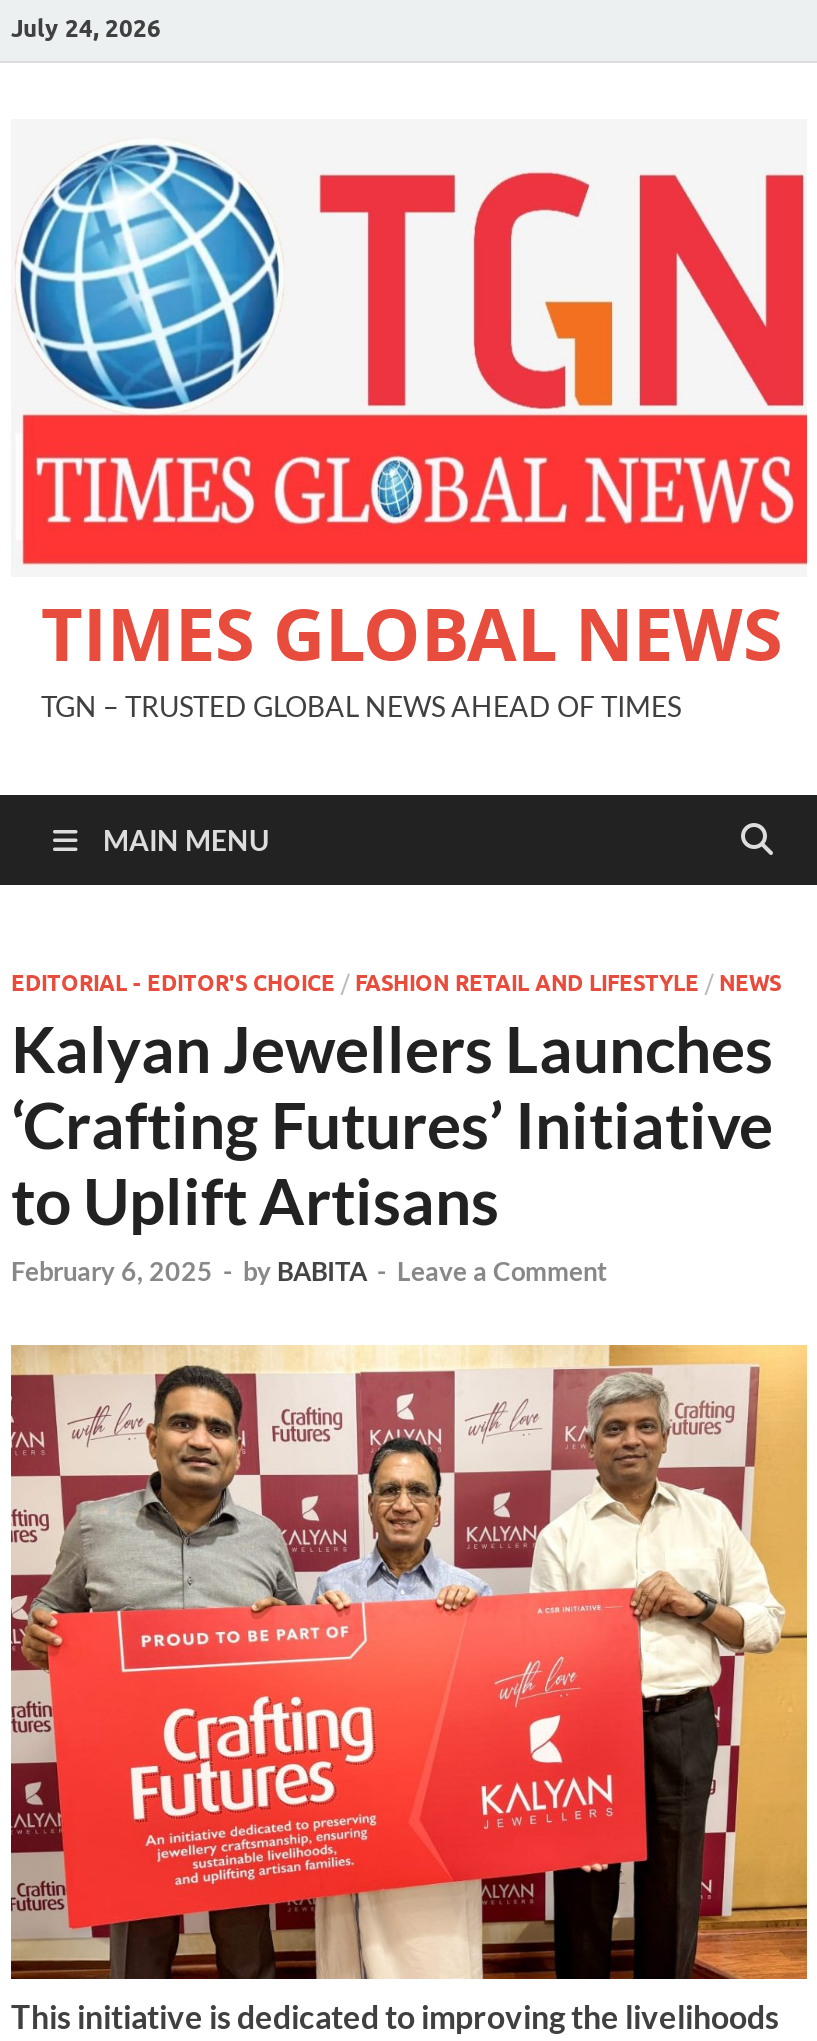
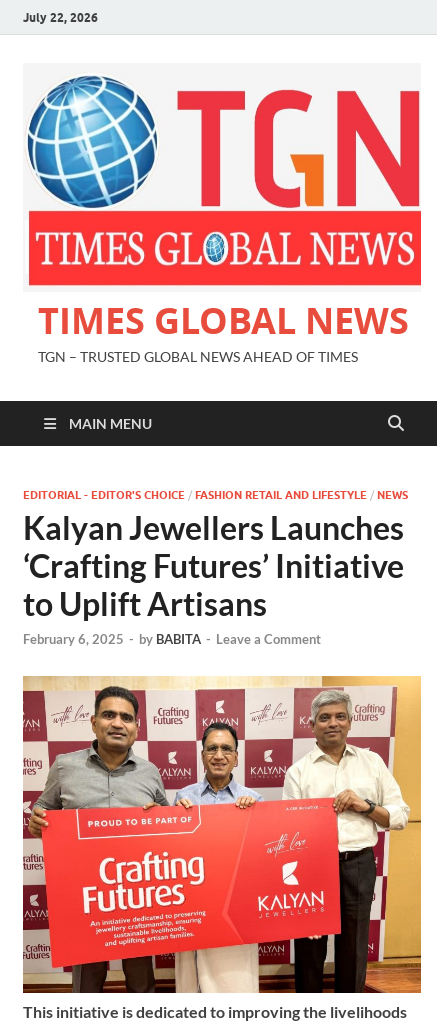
- July 24, 2026
+ July 22, 2026
